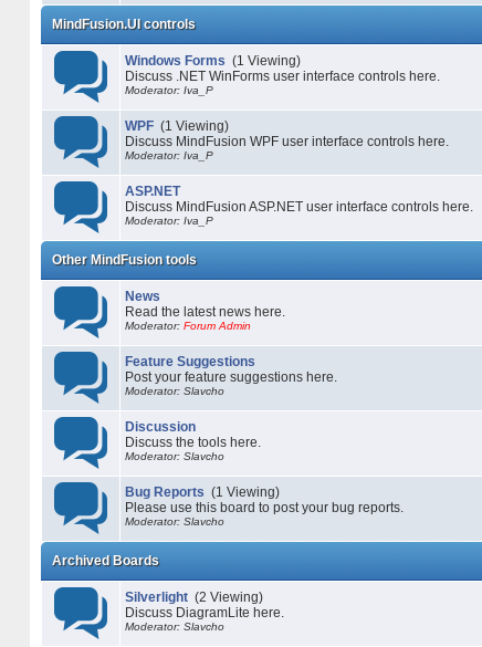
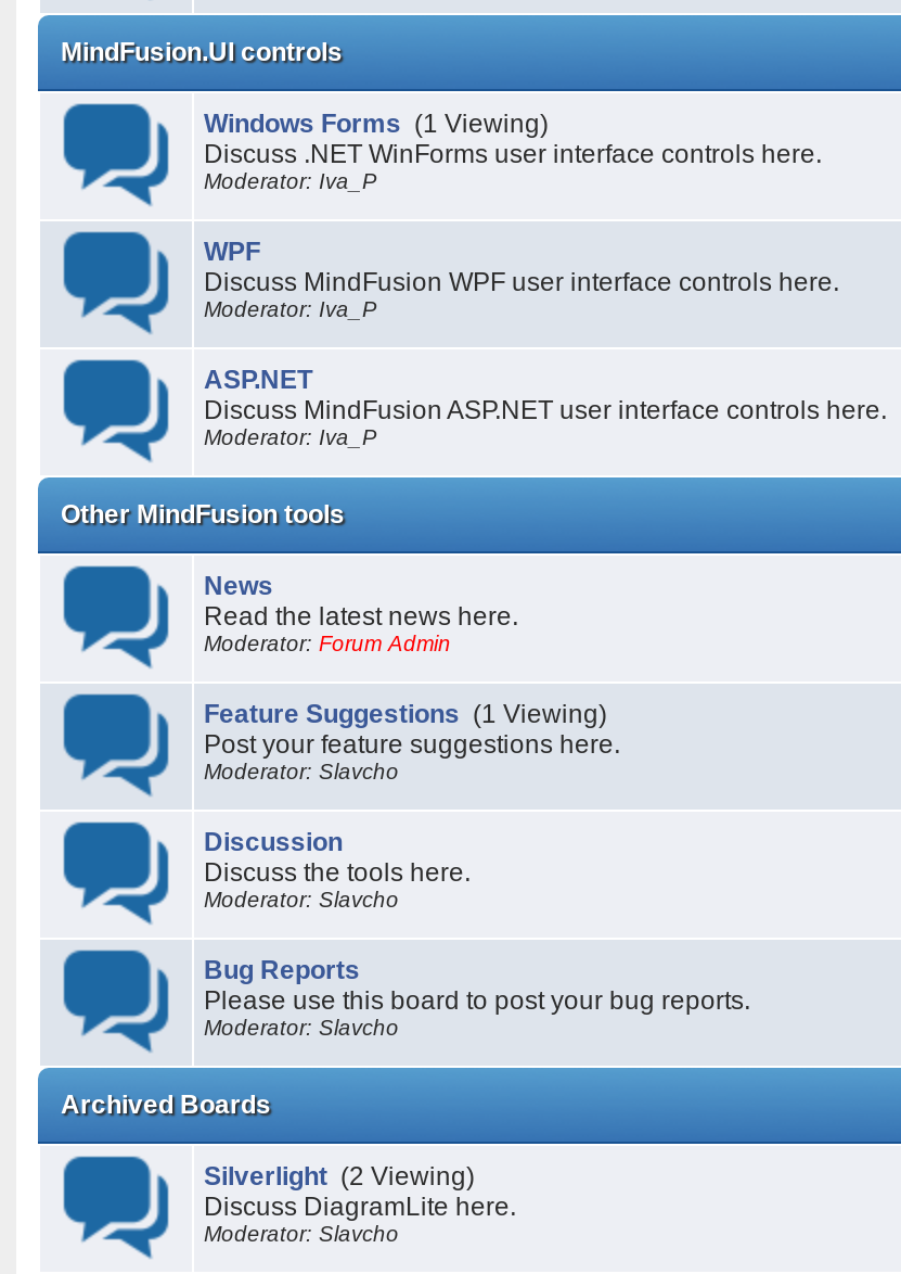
- WPF (1 Viewing)
+ WPF

- Feature Suggestions
+ Feature Suggestions (1 Viewing)

- Bug Reports (1 Viewing)
+ Bug Reports
